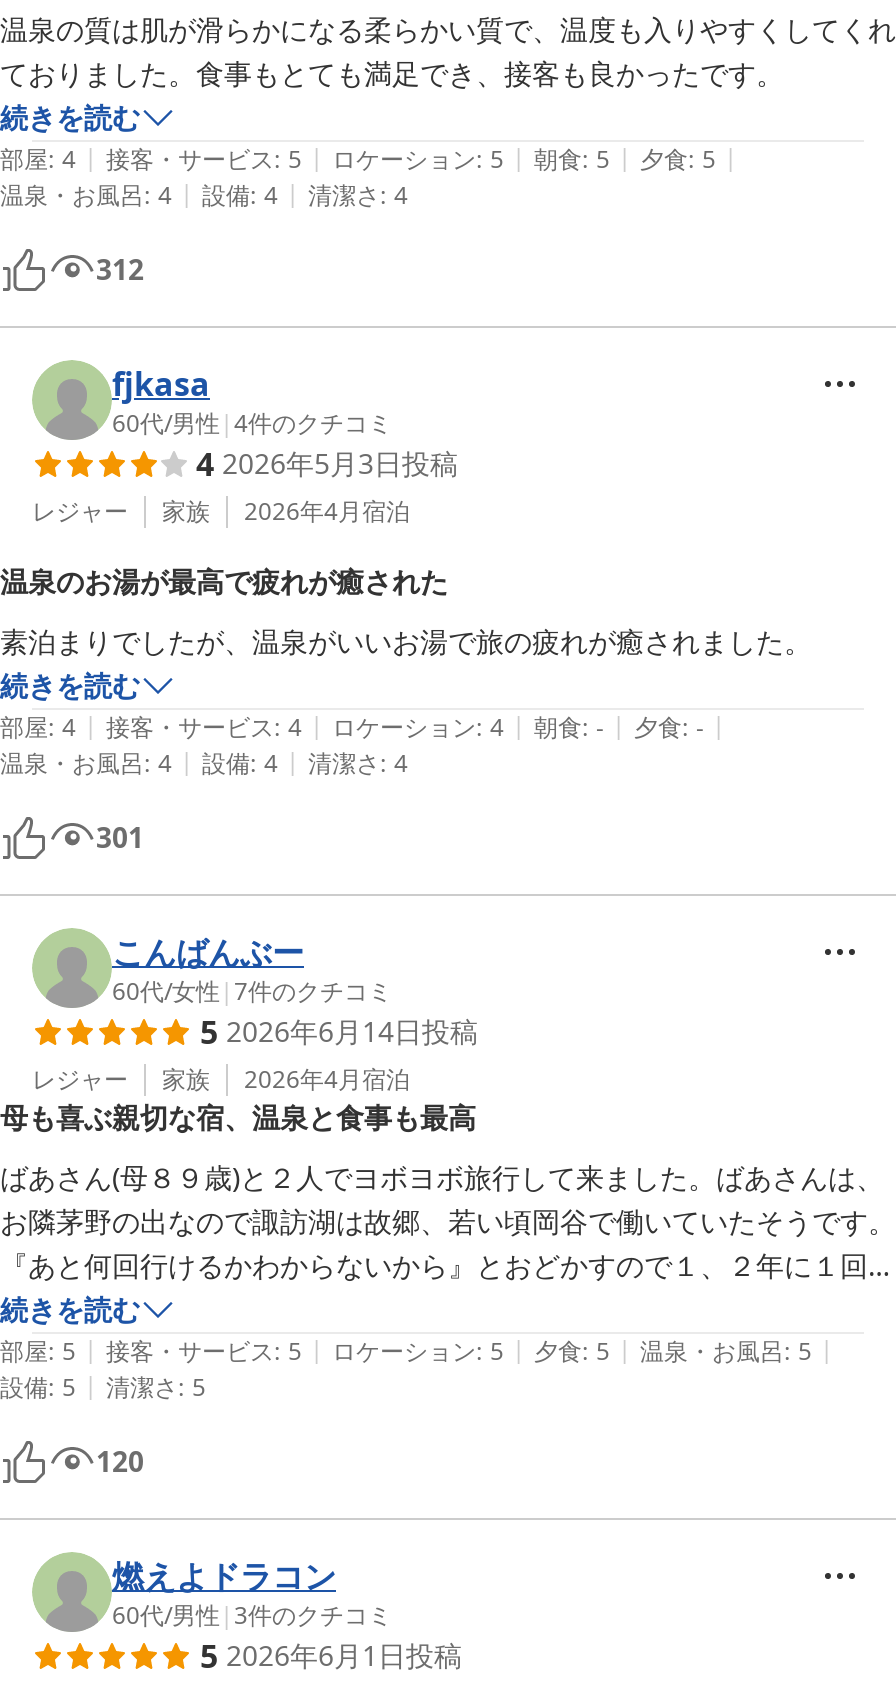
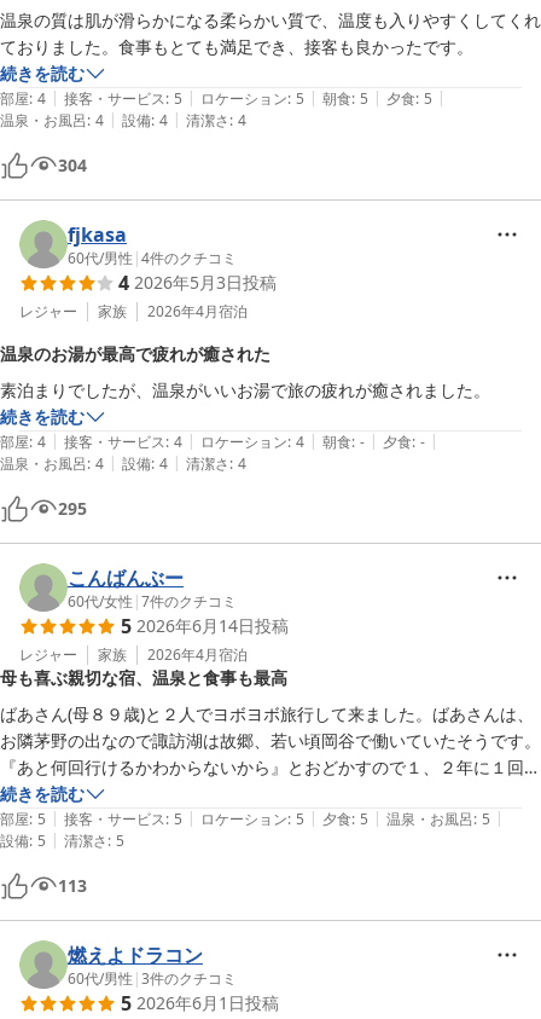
- 312
+ 304

- 301
+ 295

- 120
+ 113
